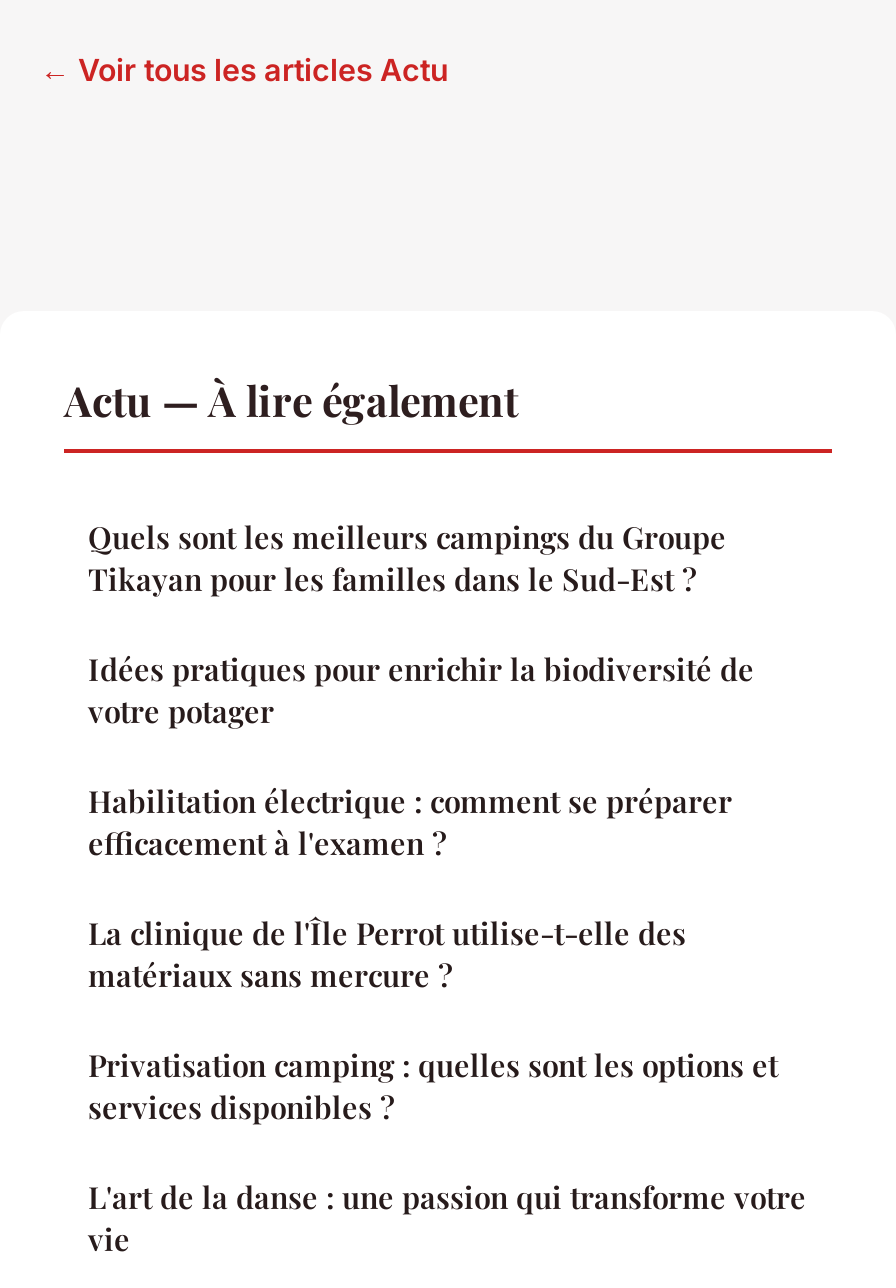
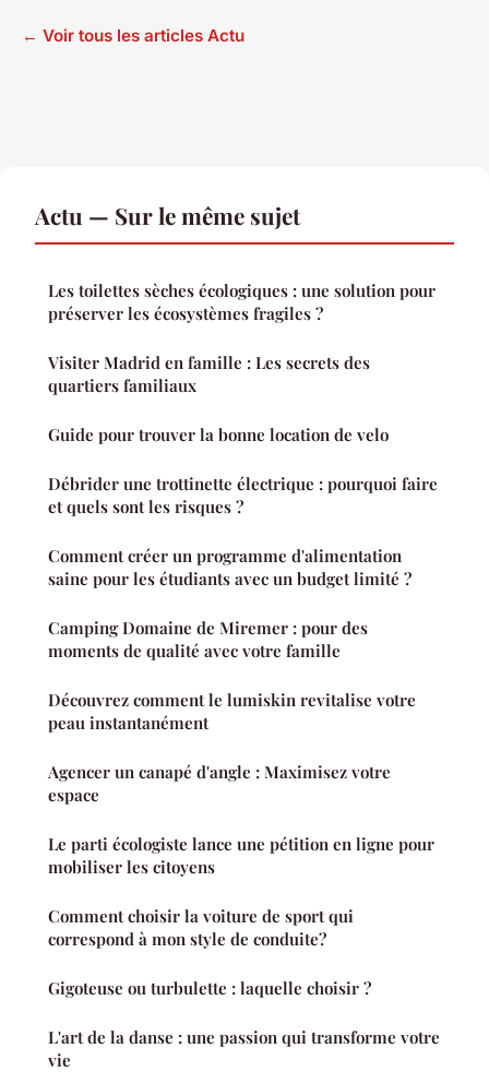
- Actu — À lire également
- Quels sont les meilleurs campings du Groupe
- Tikayan pour les familles dans le Sud-Est ?
- Idées pratiques pour enrichir la biodiversité de
- votre potager
- Habilitation électrique : comment se préparer
- efficacement à l'examen ?
- La clinique de l'Île Perrot utilise-t-elle des
- matériaux sans mercure ?
- Privatisation camping : quelles sont les options et
- services disponibles ?
+ Actu — Sur le même sujet
+ Les toilettes sèches écologiques : une solution pour
+ préserver les écosystèmes fragiles ?
+ Visiter Madrid en famille : Les secrets des
+ quartiers familiaux
+ Guide pour trouver la bonne location de velo
+ Débrider une trottinette électrique : pourquoi faire
+ et quels sont les risques ?
+ Comment créer un programme d'alimentation
+ saine pour les étudiants avec un budget limité ?
+ Camping Domaine de Miremer : pour des
+ moments de qualité avec votre famille
+ Découvrez comment le lumiskin revitalise votre
+ peau instantanément
+ Agencer un canapé d'angle : Maximisez votre
+ espace
+ Le parti écologiste lance une pétition en ligne pour
+ mobiliser les citoyens
+ Comment choisir la voiture de sport qui
+ correspond à mon style de conduite?
+ Gigoteuse ou turbulette : laquelle choisir ?
